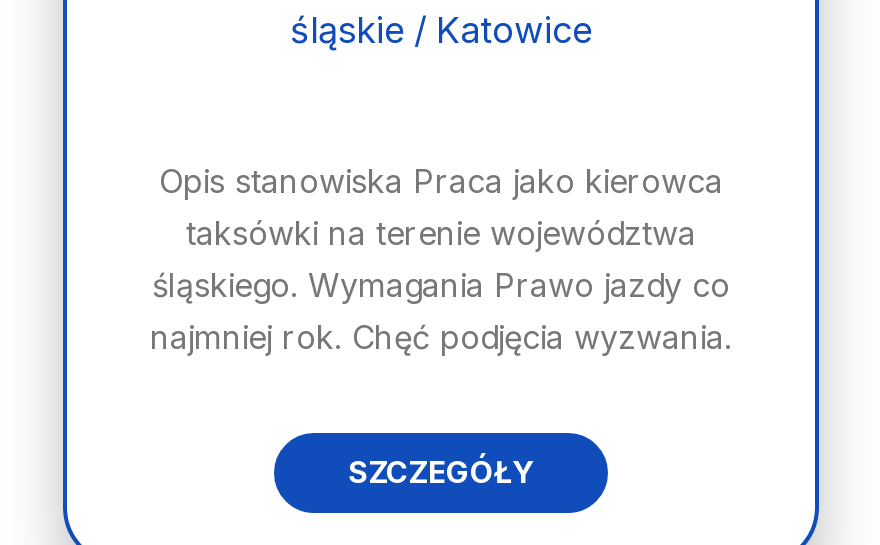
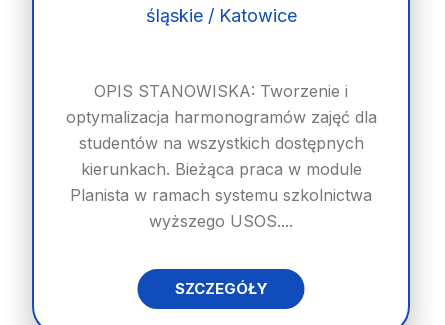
- Opis stanowiska Praca jako kierowca
- taksówki na terenie województwa
- śląskiego. Wymagania Prawo jazdy co
- najmniej rok. Chęć podjęcia wyzwania.
+ OPIS STANOWISKA: Tworzenie i
+ optymalizacja harmonogramów zajęć dla
+ studentów na wszystkich dostępnych
+ kierunkach. Bieżąca praca w module
+ Planista w ramach systemu szkolnictwa
+ wyższego USOS....
